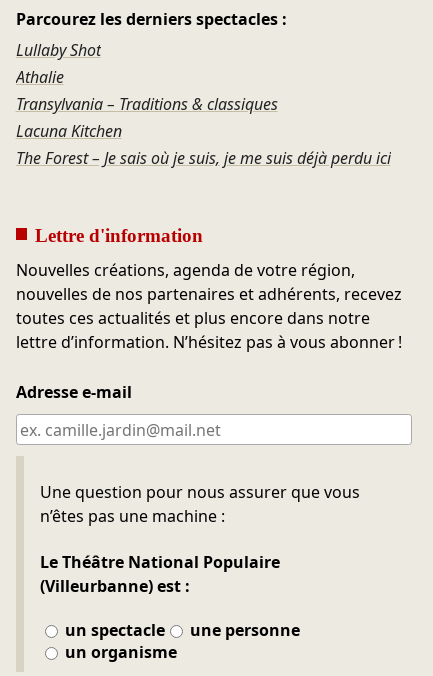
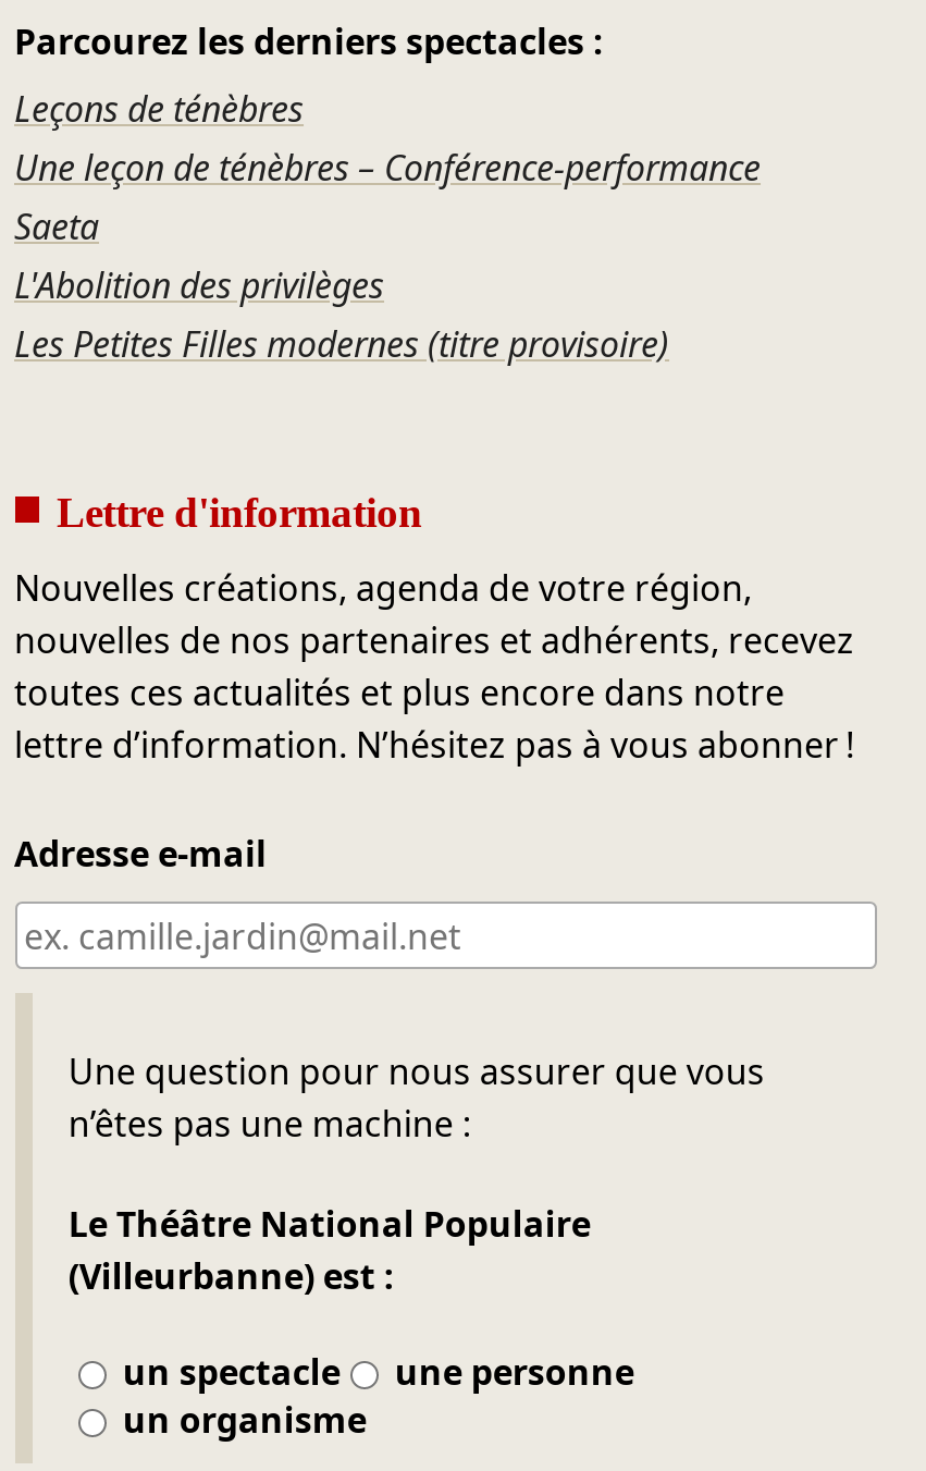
- Lullaby Shot
- Athalie
- Transylvania – Traditions & classiques
- Lacuna Kitchen
- The Forest – Je sais où je suis, je me suis déjà perdu ici
+ Leçons de ténèbres
+ Une leçon de ténèbres – Conférence-performance
+ Saeta
+ L'Abolition des privilèges
+ Les Petites Filles modernes (titre provisoire)
